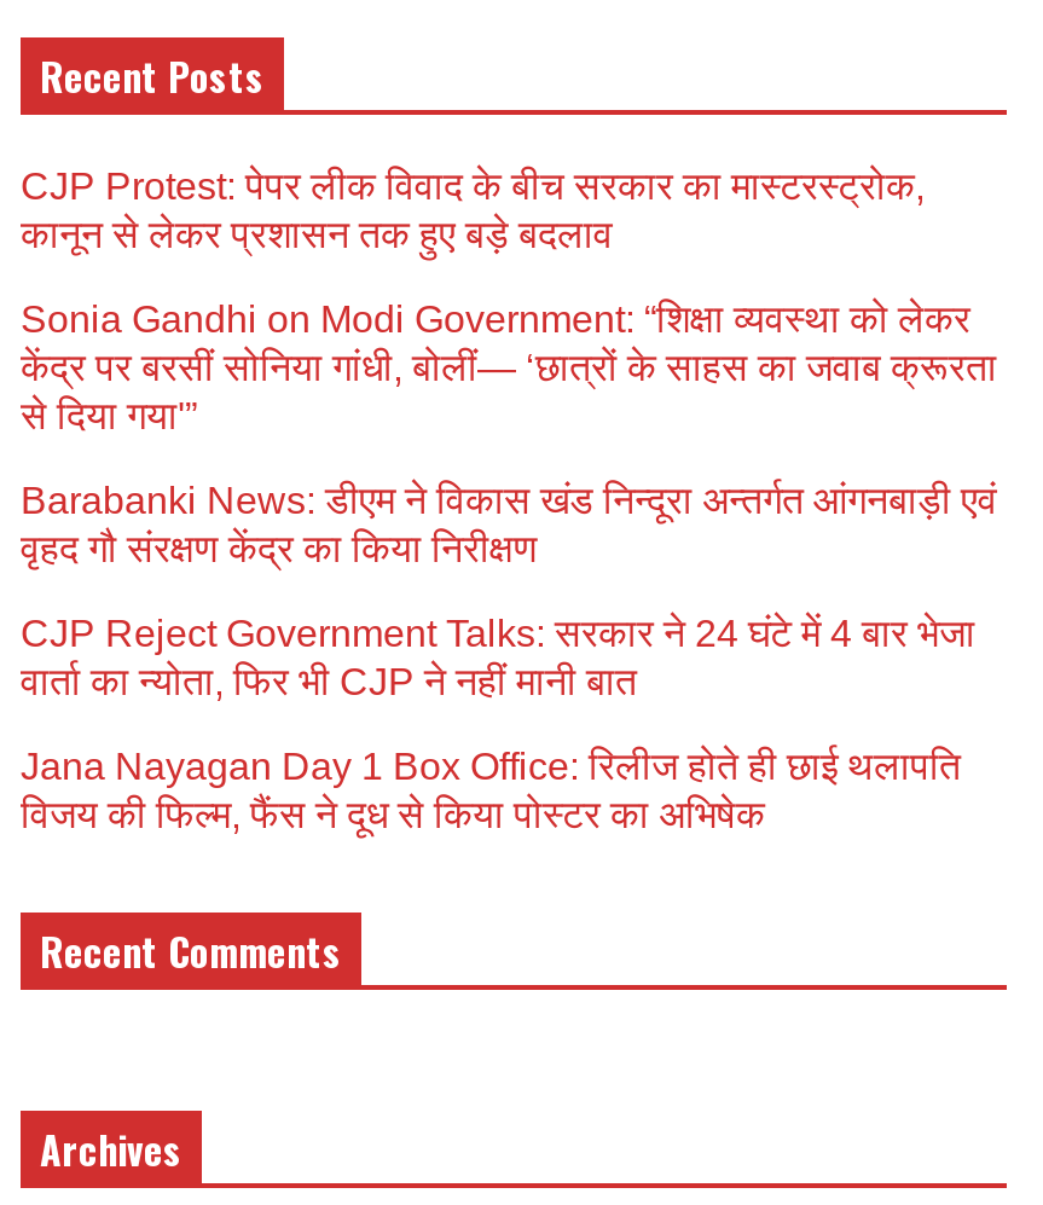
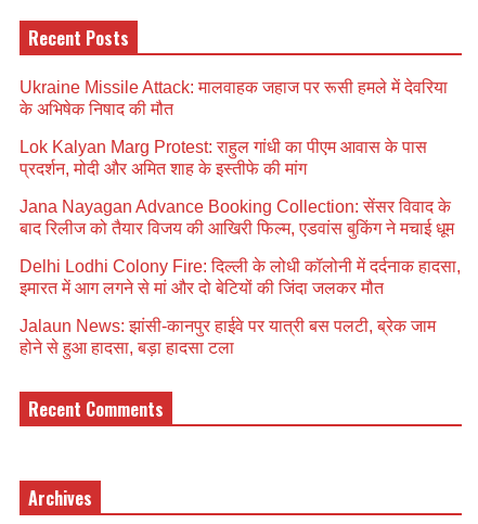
- CJP Protest: पेपर लीक विवाद के बीच सरकार का मास्टरस्ट्रोक,
- कानून से लेकर प्रशासन तक हुए बड़े बदलाव
+ Ukraine Missile Attack: मालवाहक जहाज पर रूसी हमले में देवरिया
+ के अभिषेक निषाद की मौत

- Sonia Gandhi on Modi Government: “शिक्षा व्यवस्था को लेकर
- केंद्र पर बरसीं सोनिया गांधी, बोलीं— ‘छात्रों के साहस का जवाब क्रूरता
- से दिया गया'”
+ Lok Kalyan Marg Protest: राहुल गांधी का पीएम आवास के पास
+ प्रदर्शन, मोदी और अमित शाह के इस्तीफे की मांग

- Barabanki News: डीएम ने विकास खंड निन्दूरा अन्तर्गत आंगनबाड़ी एवं
- वृहद गौ संरक्षण केंद्र का किया निरीक्षण
+ Jana Nayagan Advance Booking Collection: सेंसर विवाद के
+ बाद रिलीज को तैयार विजय की आखिरी फिल्म, एडवांस बुकिंग ने मचाई धूम

- CJP Reject Government Talks: सरकार ने 24 घंटे में 4 बार भेजा
- वार्ता का न्योता, फिर भी CJP ने नहीं मानी बात
+ Delhi Lodhi Colony Fire: दिल्ली के लोधी कॉलोनी में दर्दनाक हादसा,
+ इमारत में आग लगने से मां और दो बेटियों की जिंदा जलकर मौत

- Jana Nayagan Day 1 Box Office: रिलीज होते ही छाई थलापति
- विजय की फिल्म, फैंस ने दूध से किया पोस्टर का अभिषेक
+ Jalaun News: झांसी-कानपुर हाईवे पर यात्री बस पलटी, ब्रेक जाम
+ होने से हुआ हादसा, बड़ा हादसा टला
